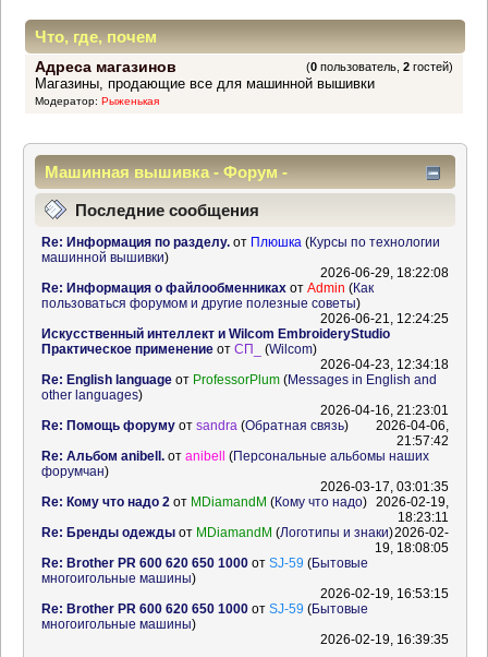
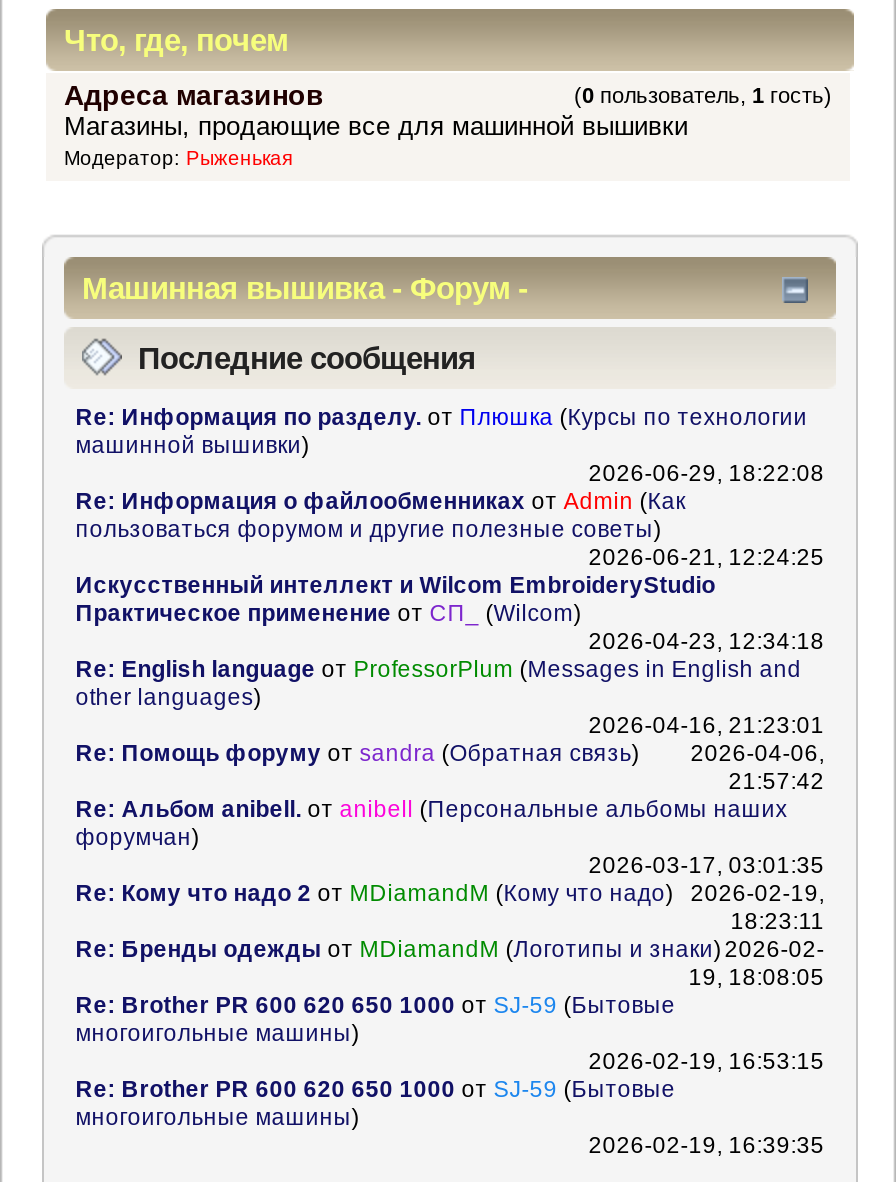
- (0 пользователь, 2 гостей)
+ (0 пользователь, 1 гость)
